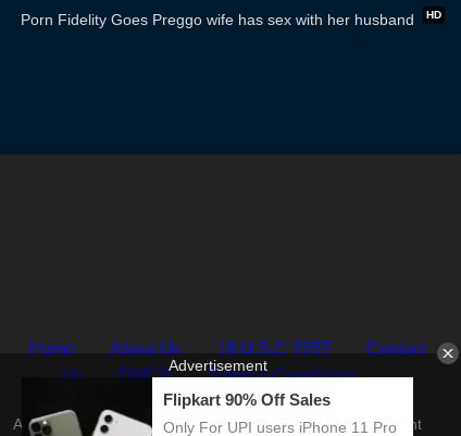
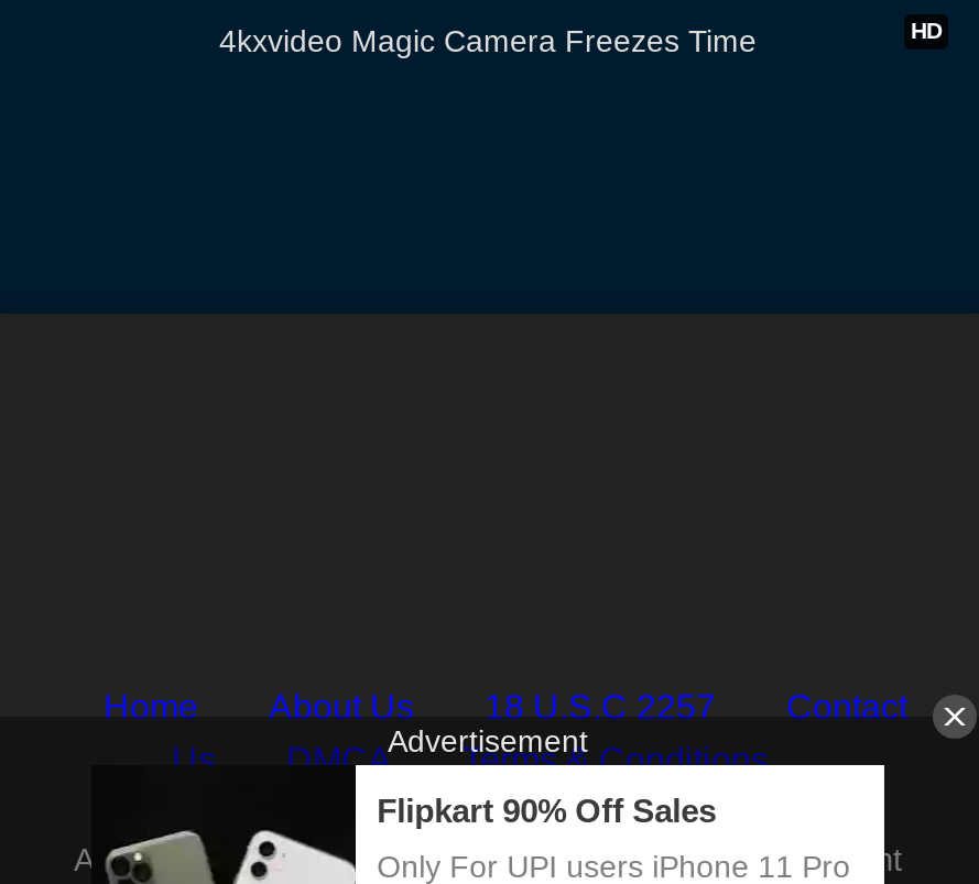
- Porn Fidelity Goes Preggo wife has sex with her husband
+ 4kxvideo Magic Camera Freezes Time
